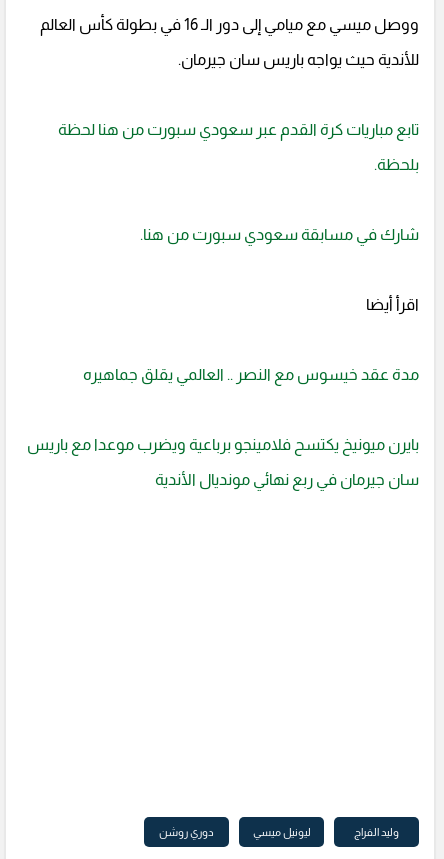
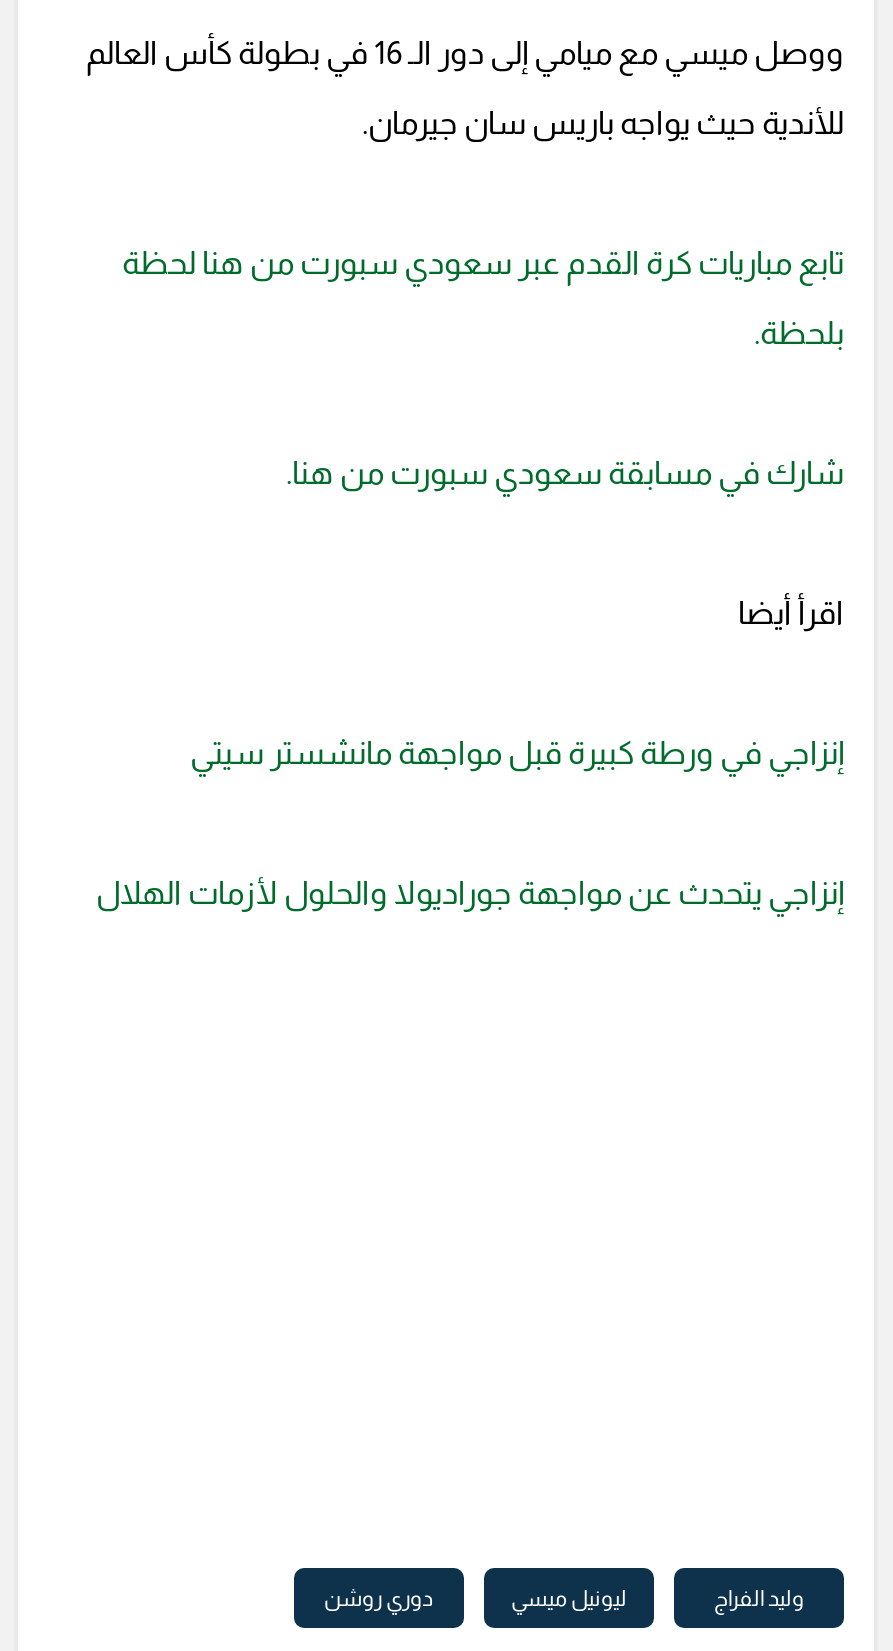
- مدة عقد خيسوس مع النصر .. العالمي يقلق جماهيره
+ إنزاجي في ورطة كبيرة قبل مواجهة مانشستر سيتي

- بايرن ميونيخ يكتسح فلامينجو برباعية ويضرب موعدا مع باريس
- سان جيرمان في ربع نهائي مونديال الأندية
+ إنزاجي يتحدث عن مواجهة جوراديولا والحلول لأزمات الهلال
